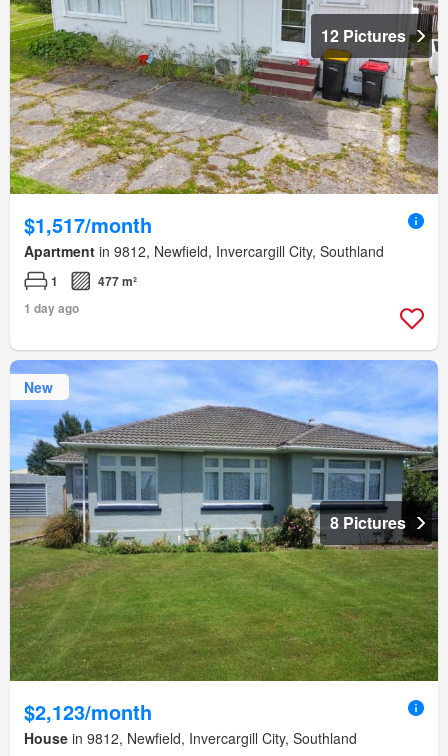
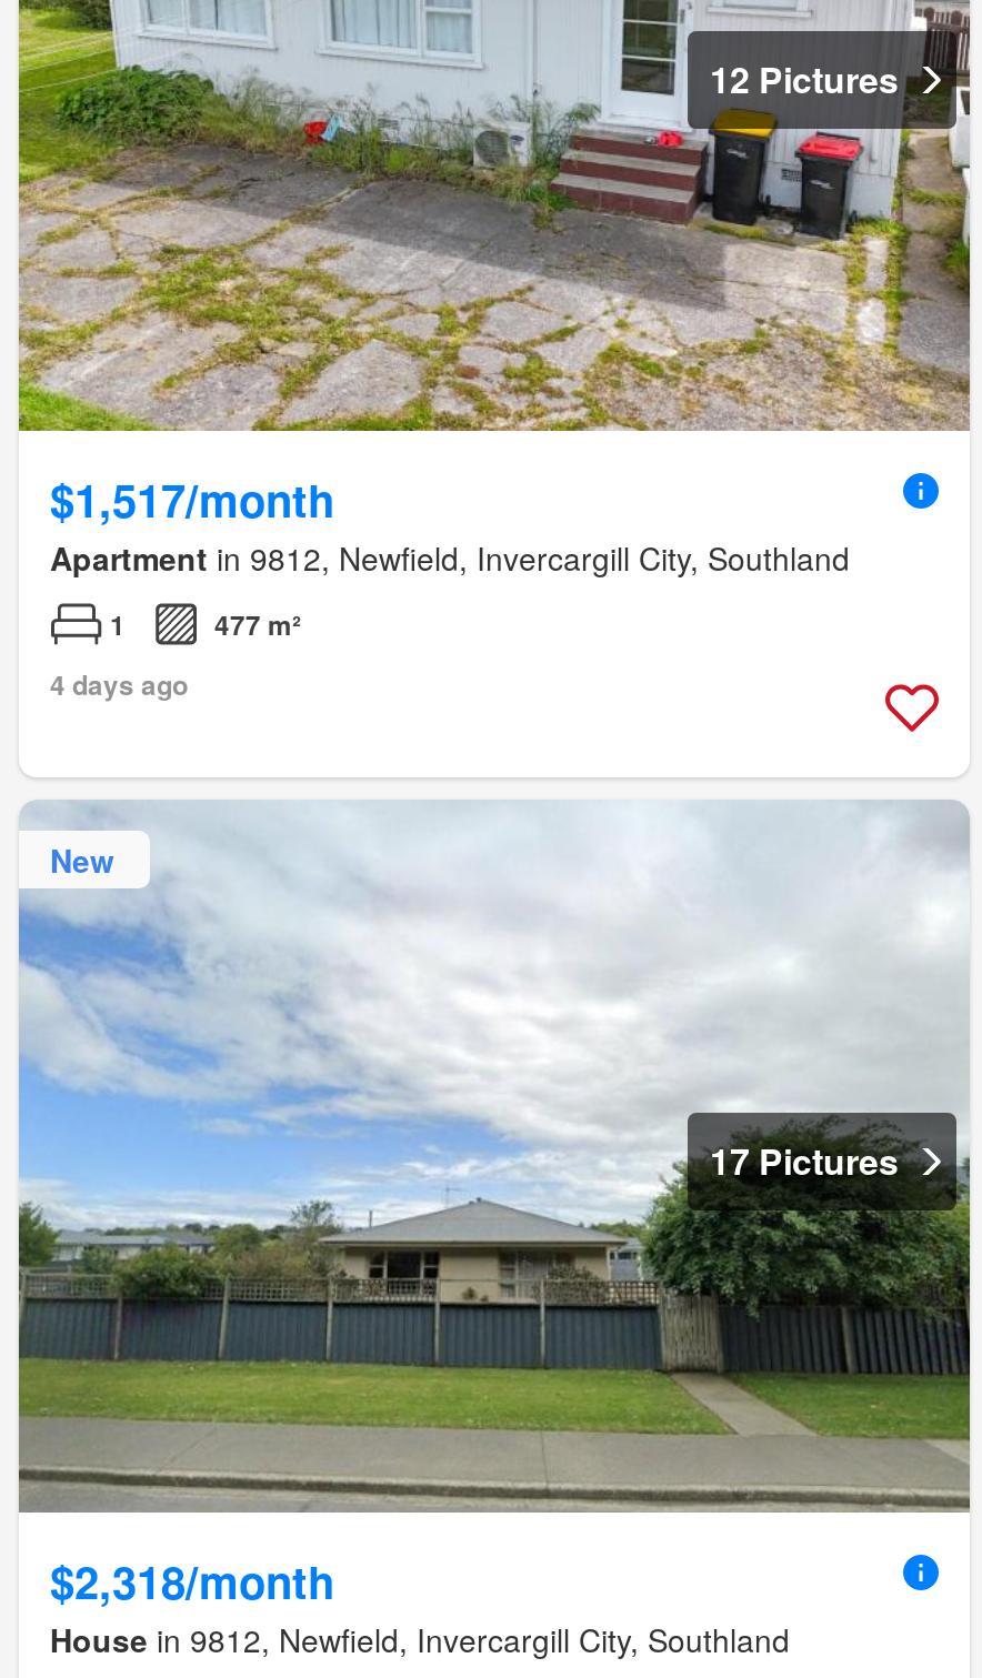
- 1 day ago
+ 4 days ago

- [image]
- 8 Pictures
+ [image]
+ 17 Pictures

- $2,123/month
+ $2,318/month
